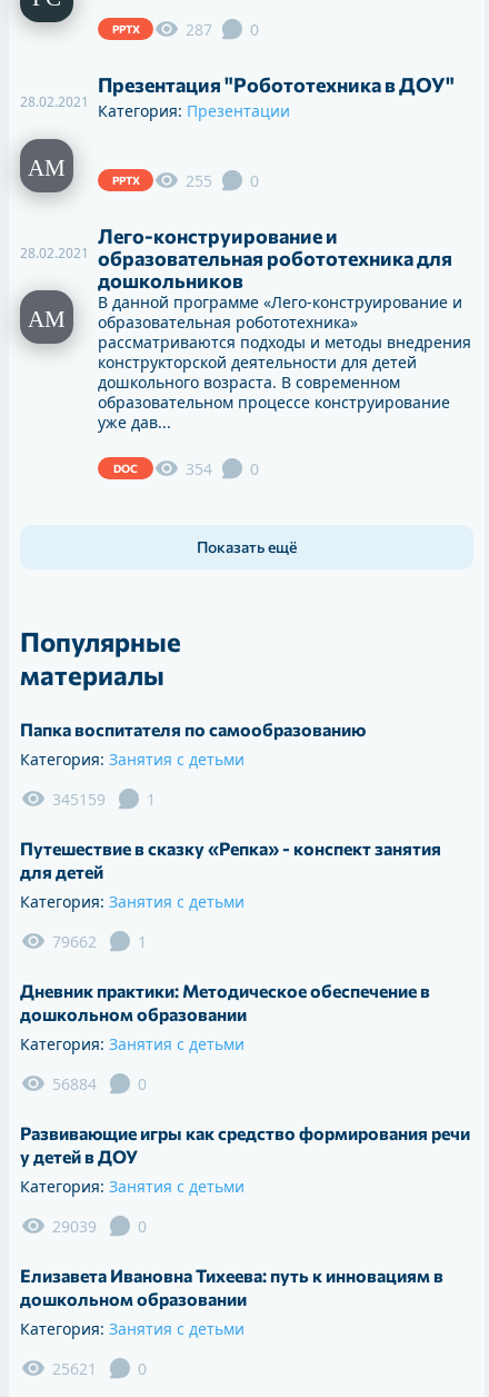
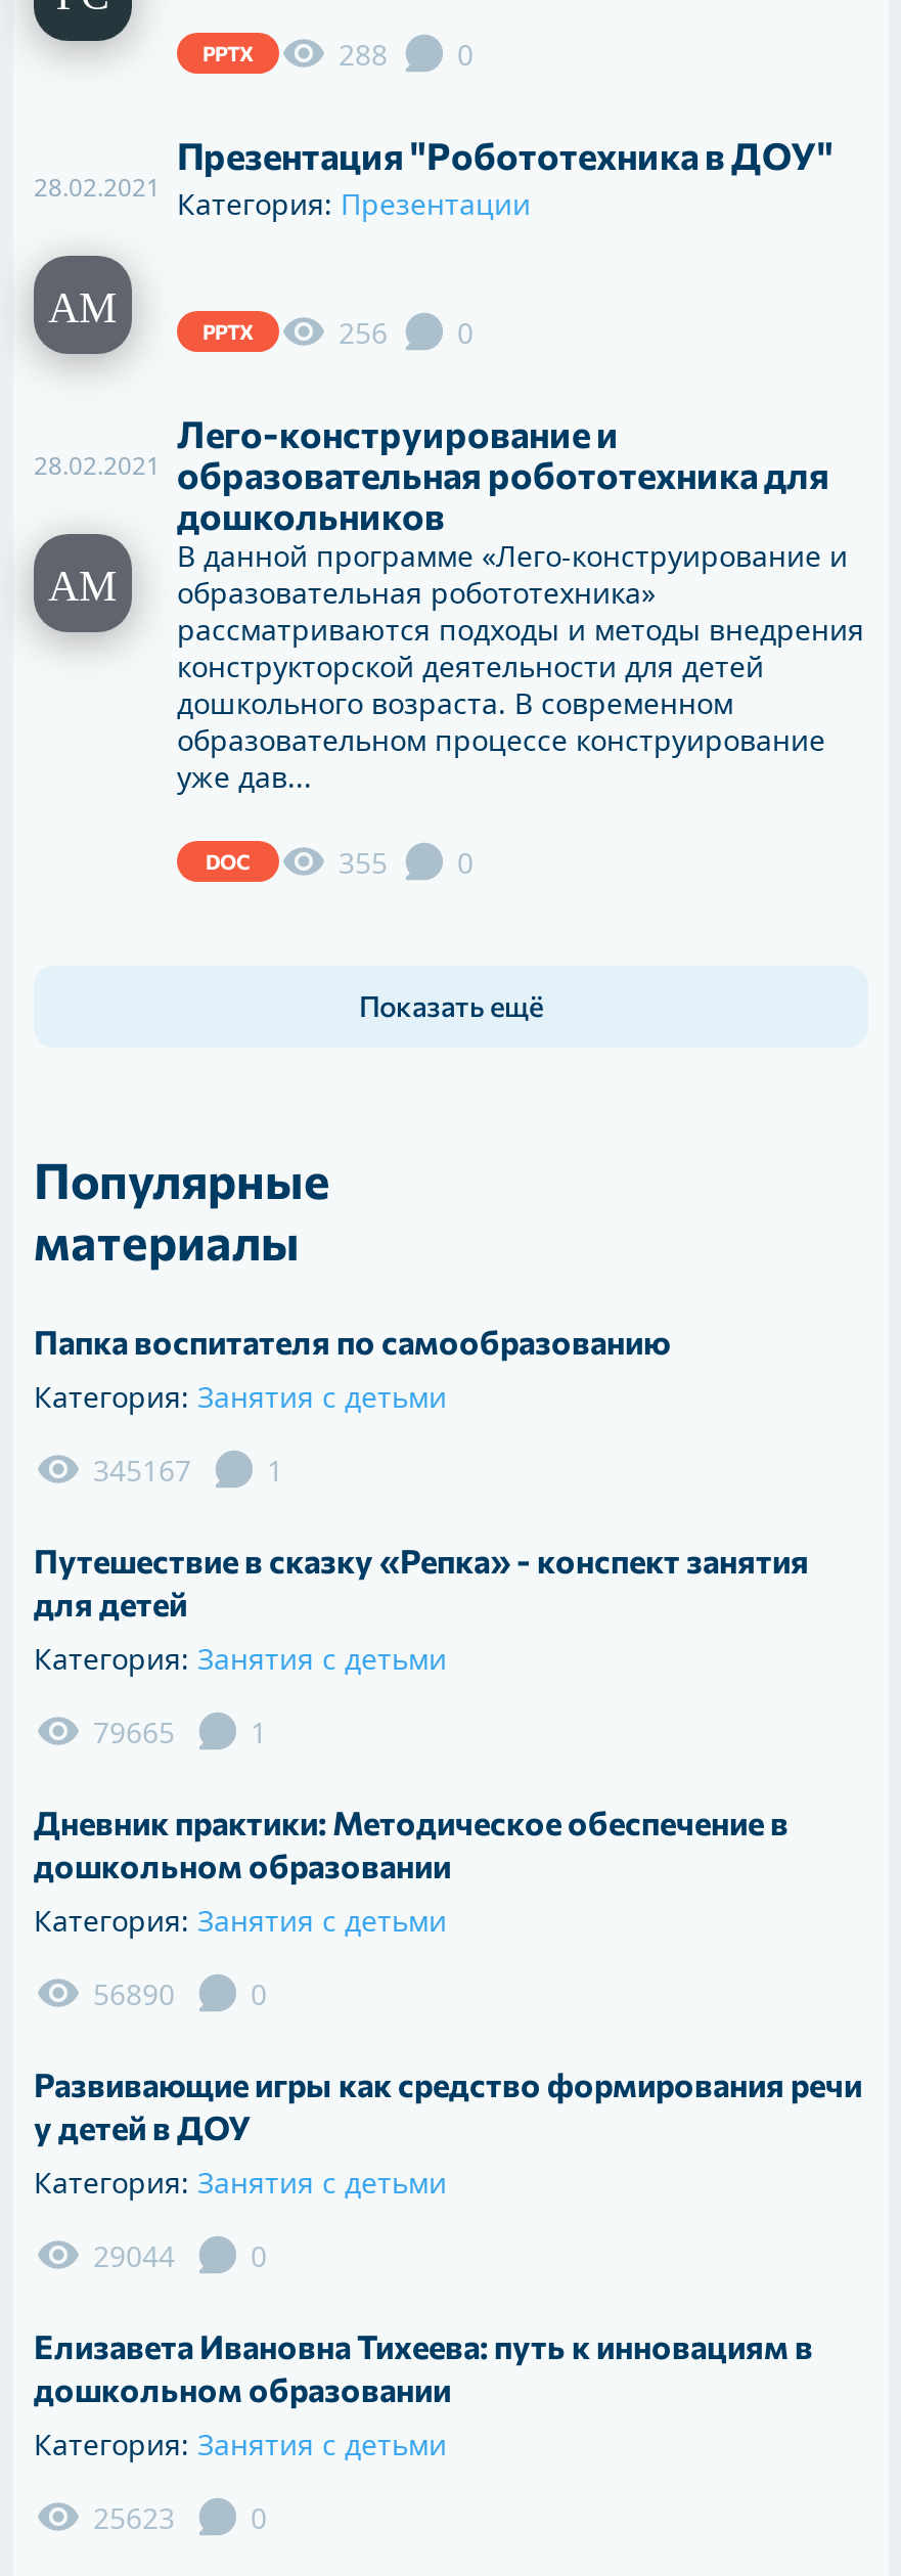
- 287 0
+ 288 0

- 255 0
+ 256 0

- 354 0
+ 355 0

- 345159 1
+ 345167 1

- 79662 1
+ 79665 1

- 56884 0
+ 56890 0

- 29039 0
+ 29044 0

- 25621 0
+ 25623 0
